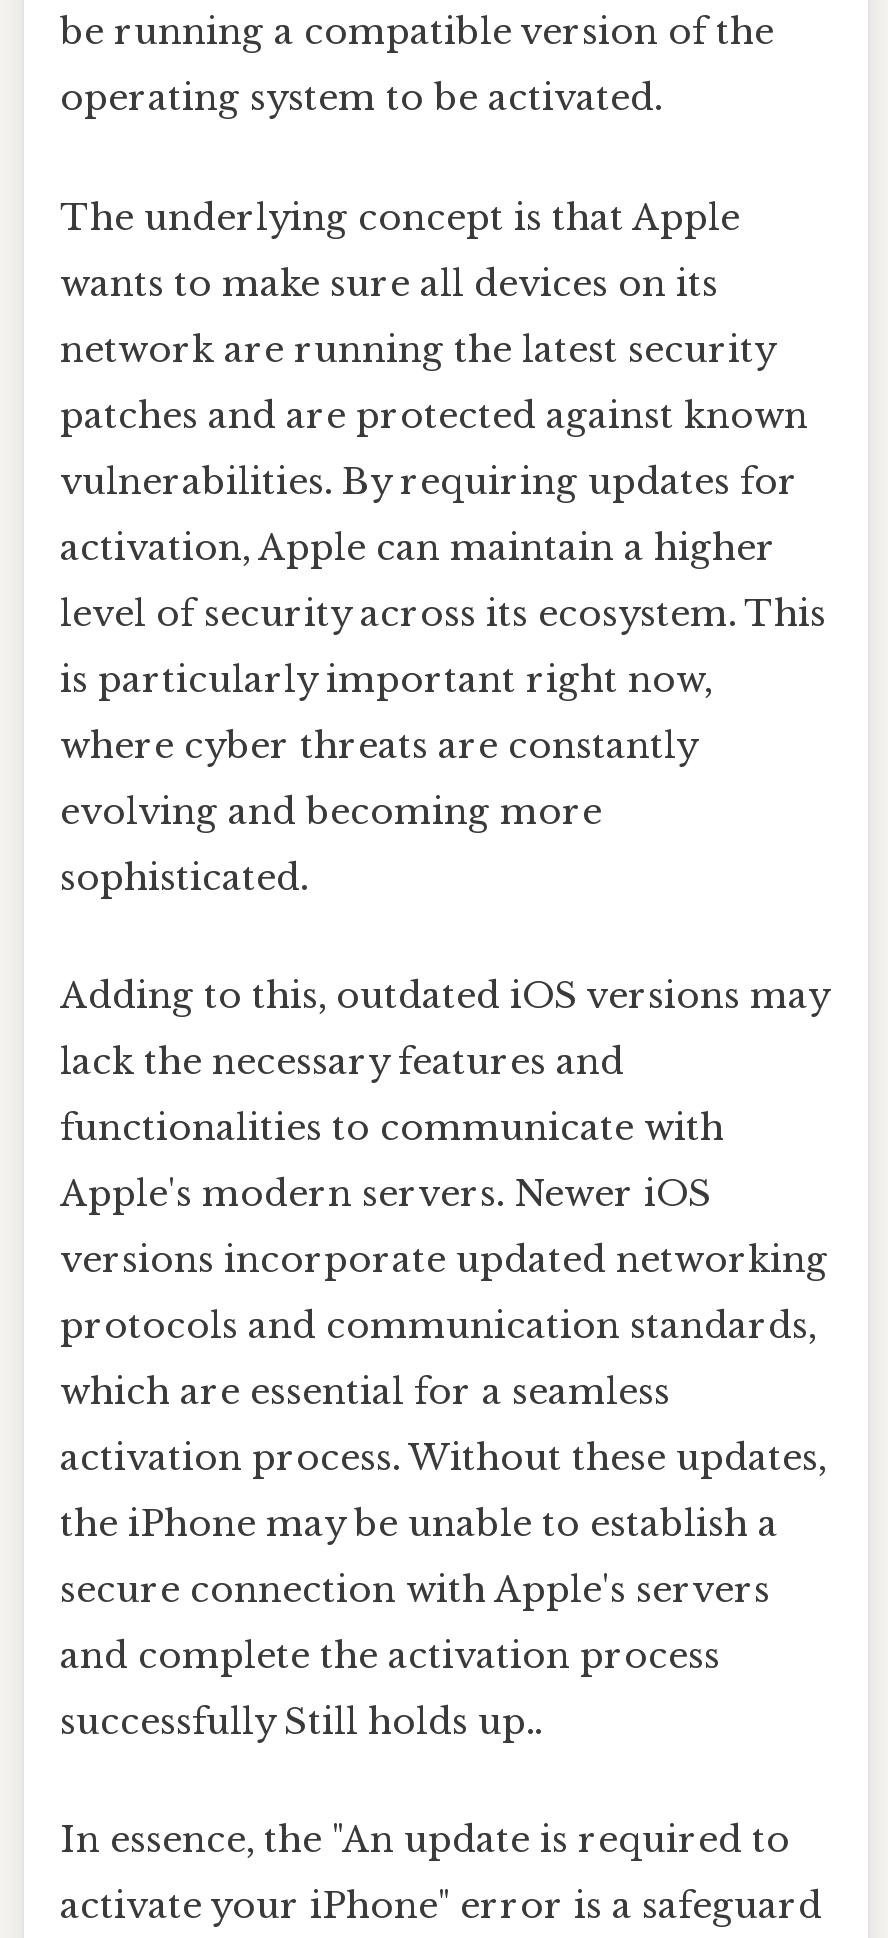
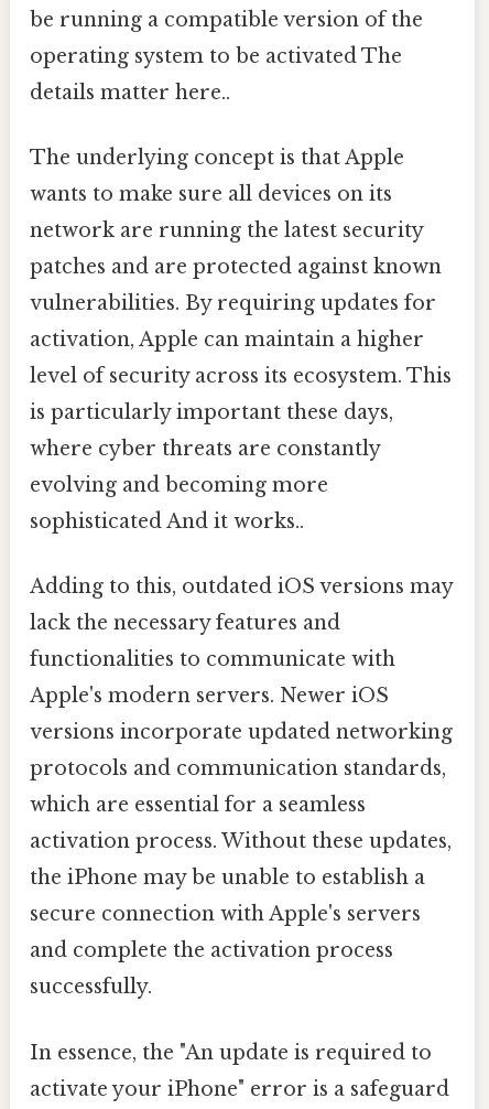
- operating system to be activated.
+ operating system to be activated The
+ details matter here..

- is particularly important right now,
+ is particularly important these days,

- sophisticated.
+ sophisticated And it works..

- successfully Still holds up..
+ successfully.
